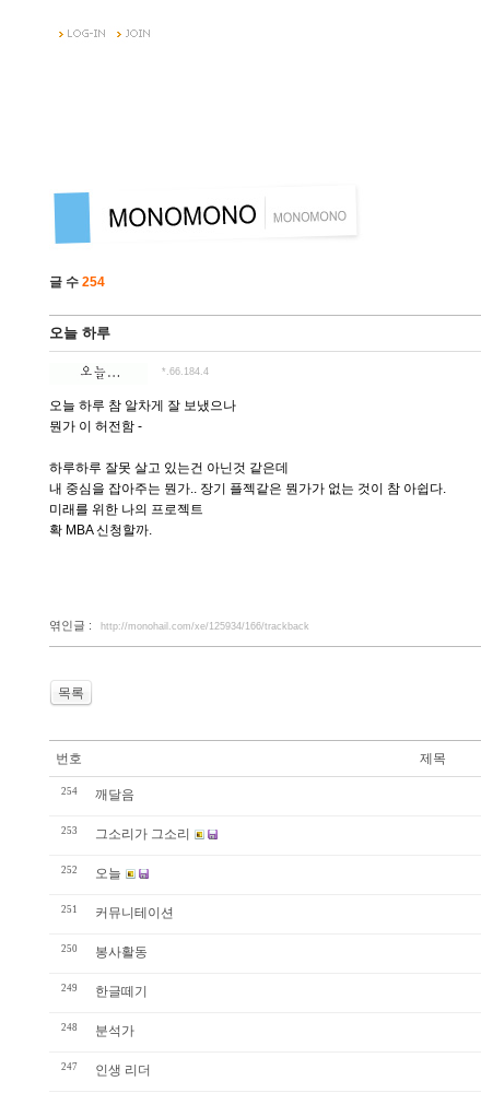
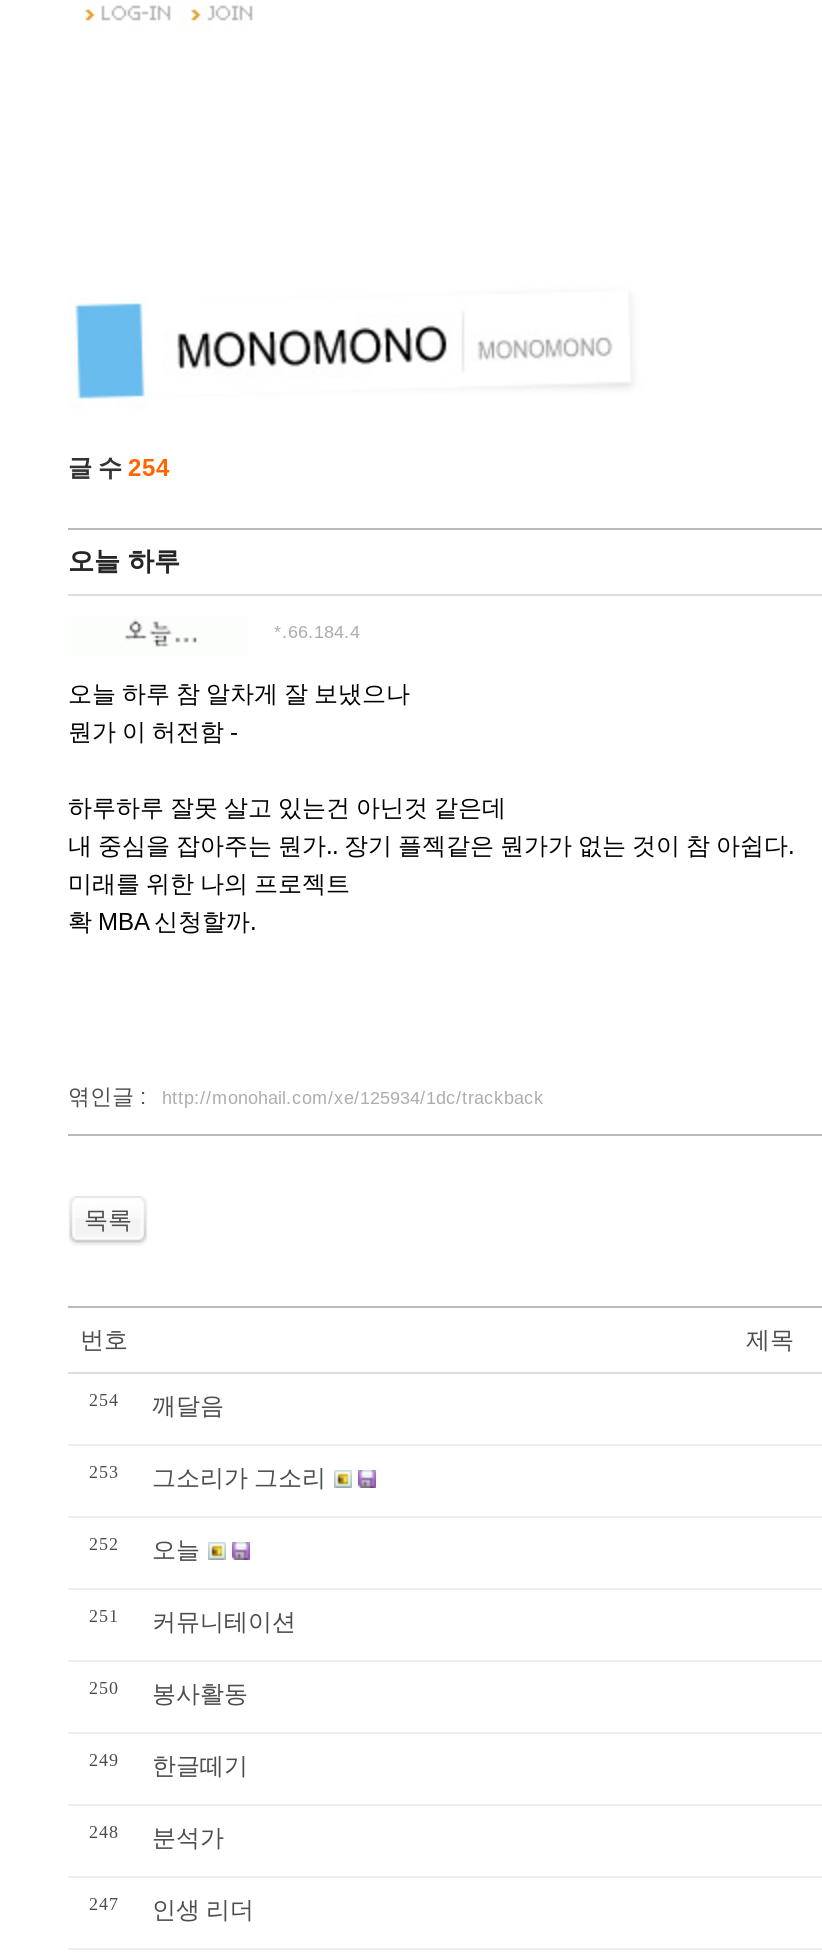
- 엮인글 : http://monohail.com/xe/125934/166/trackback
+ 엮인글 : http://monohail.com/xe/125934/1dc/trackback
